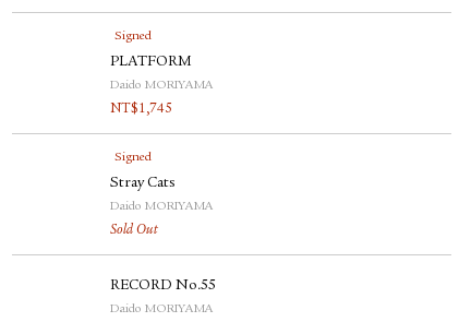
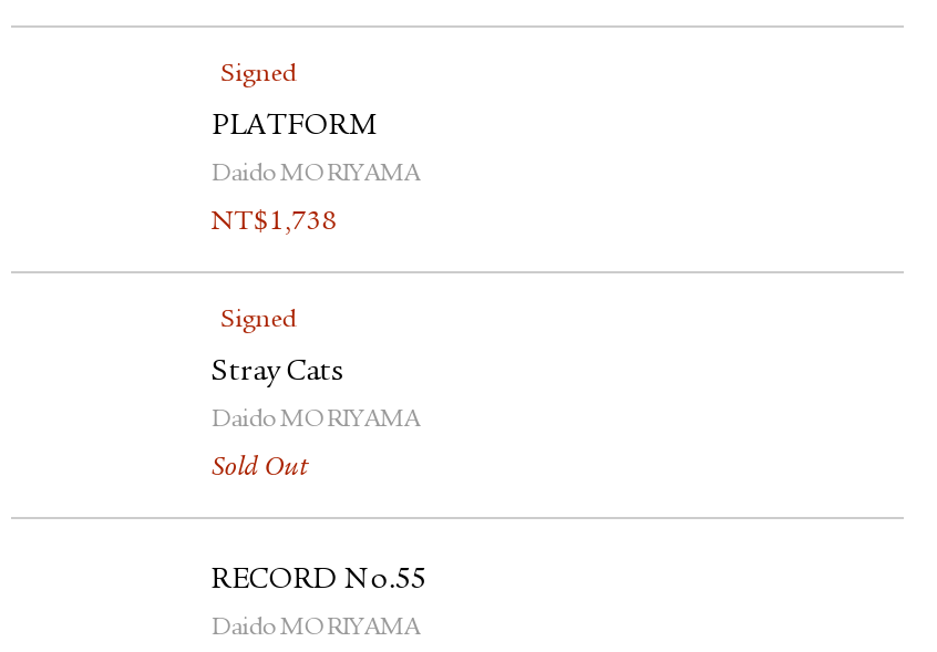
- NT$1,745
+ NT$1,738
